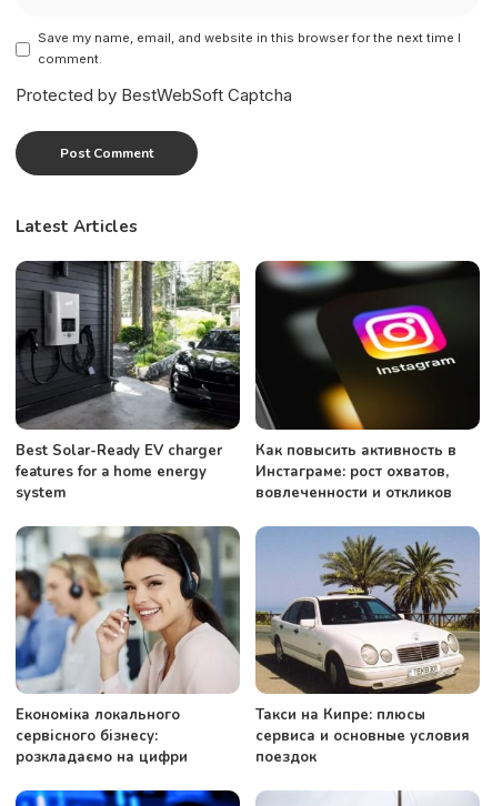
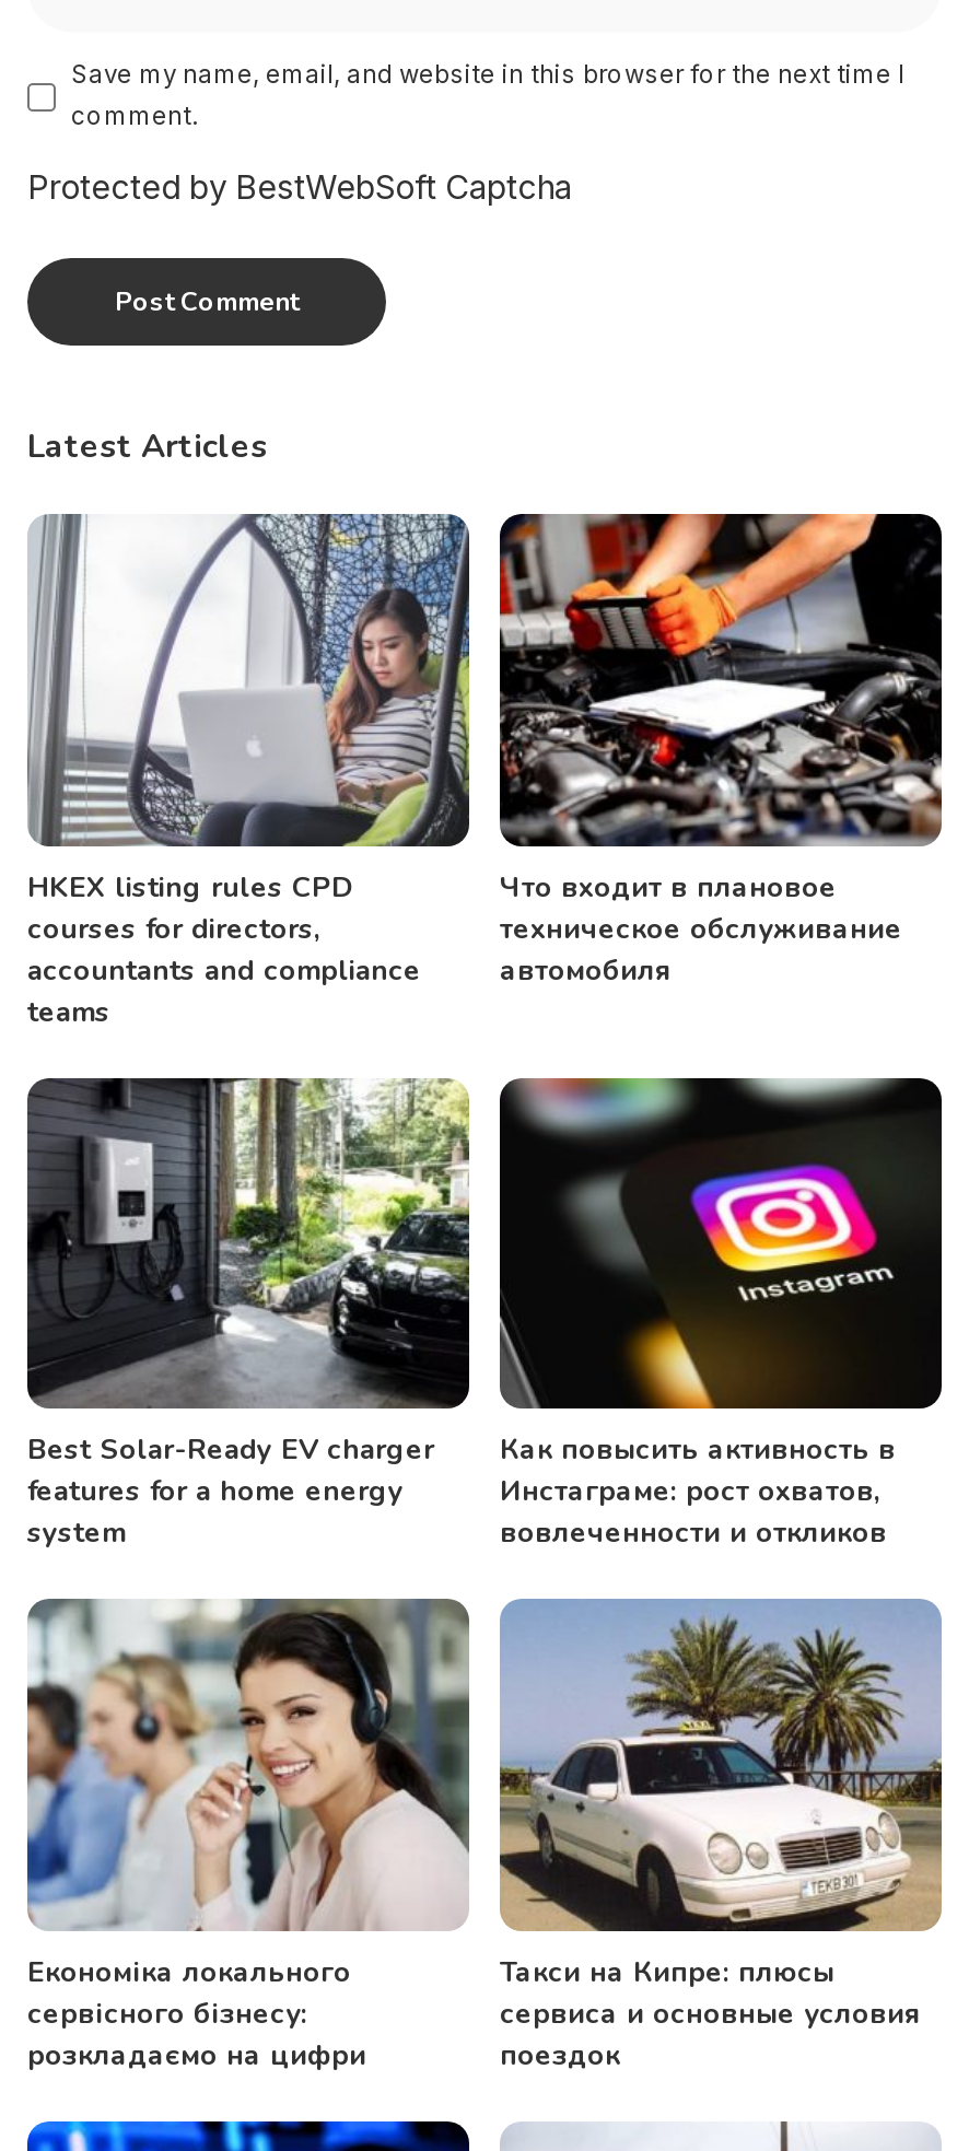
+ [image]
+ HKEX listing rules CPD
+ courses for directors,
+ accountants and compliance
+ teams

+ [image]
+ Что входит в плановое
+ техническое обслуживание
+ автомобиля
